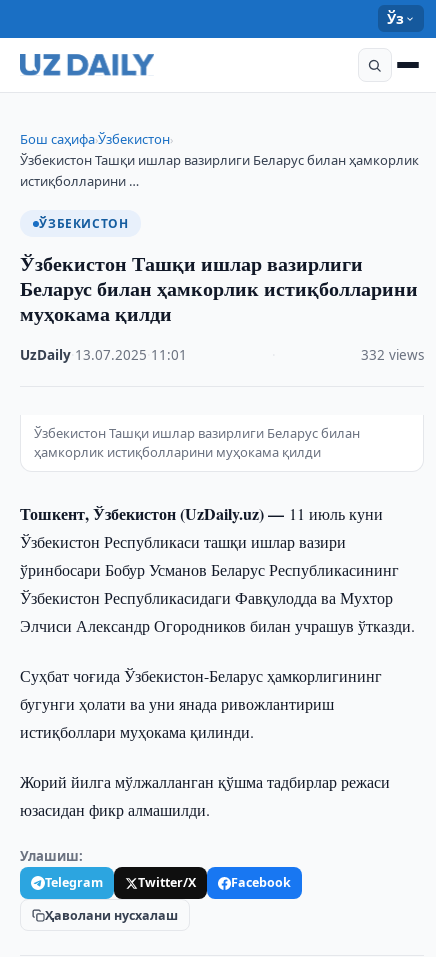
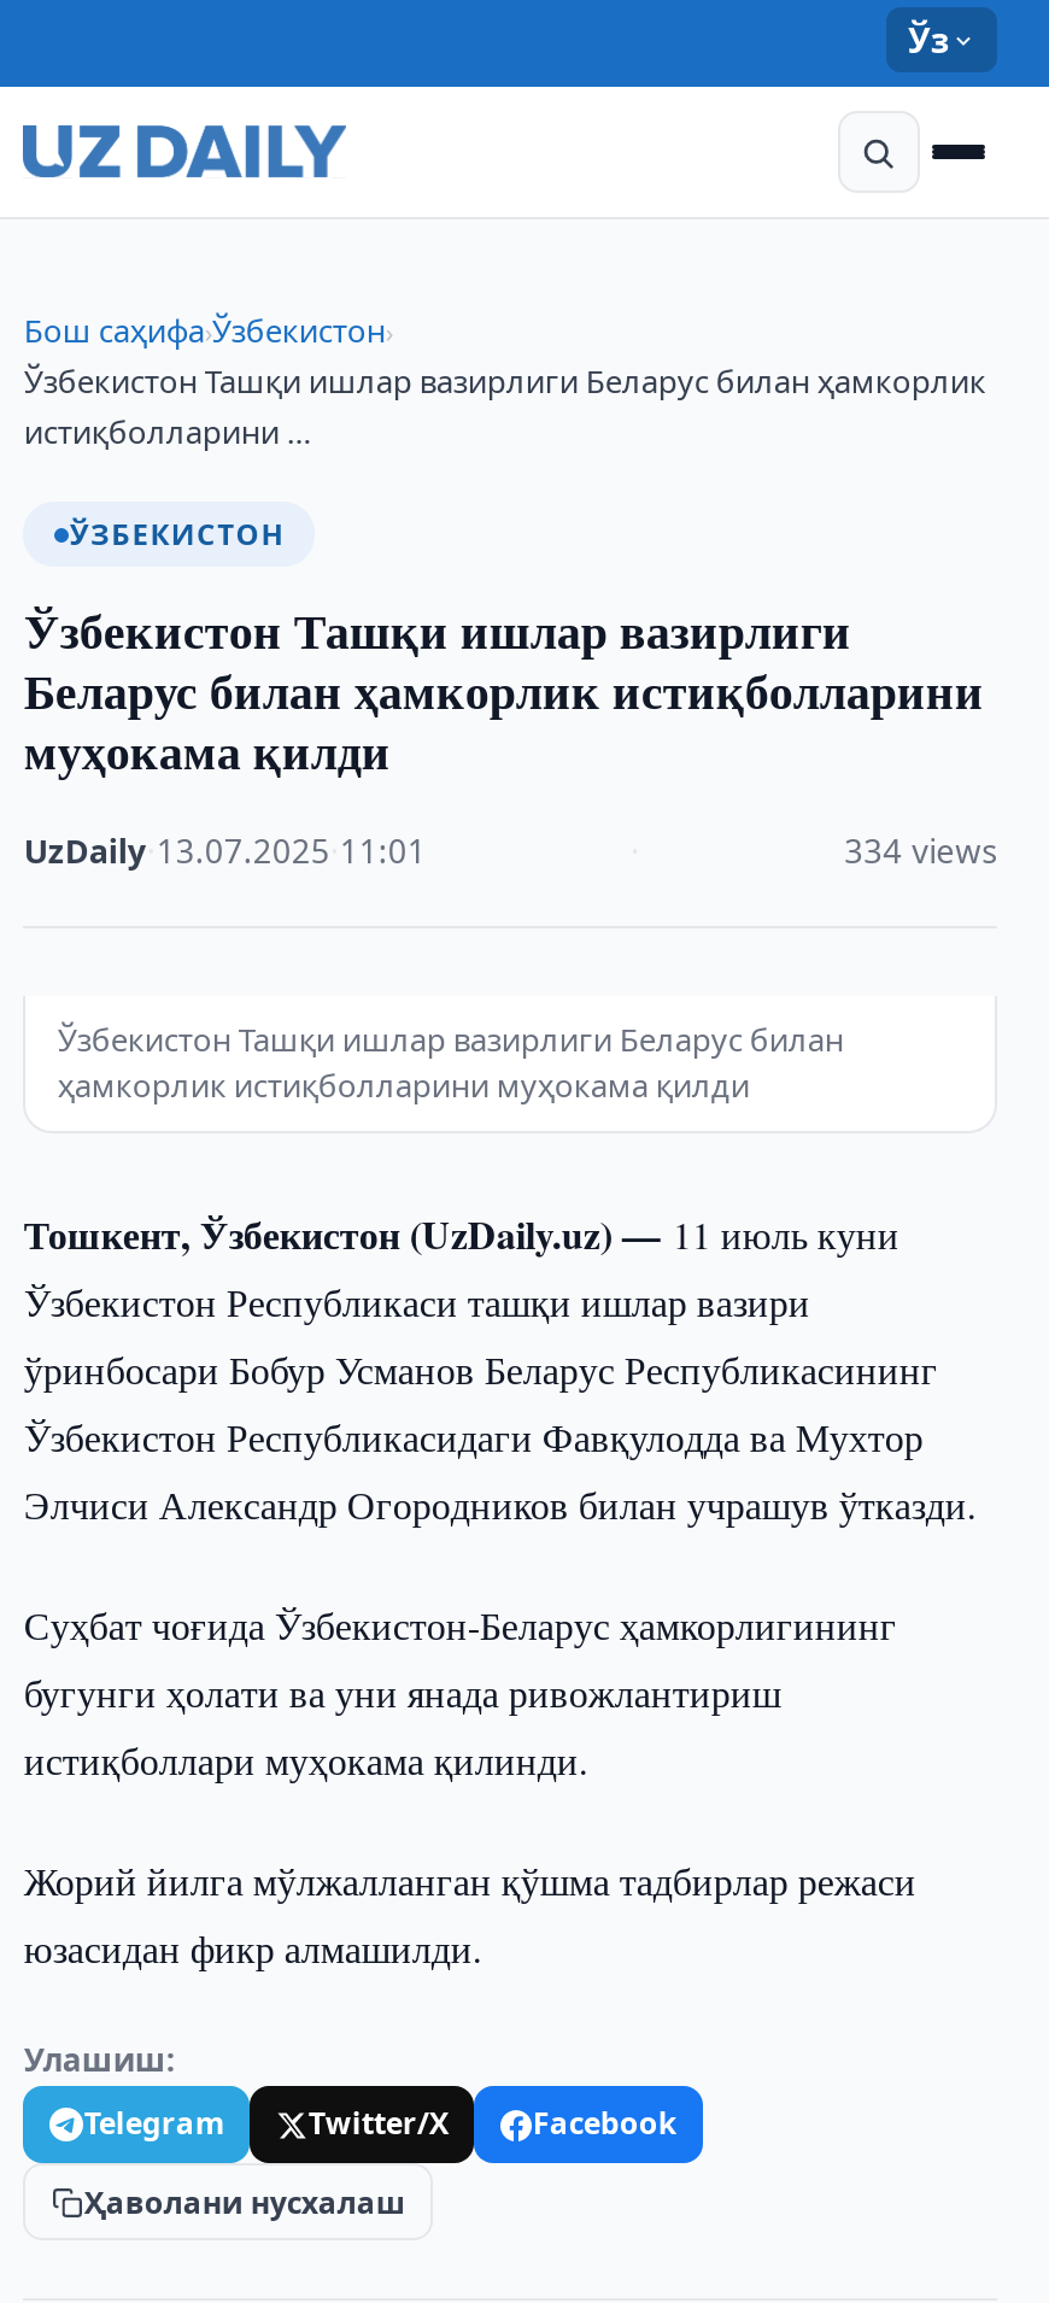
- 332 views
+ 334 views
